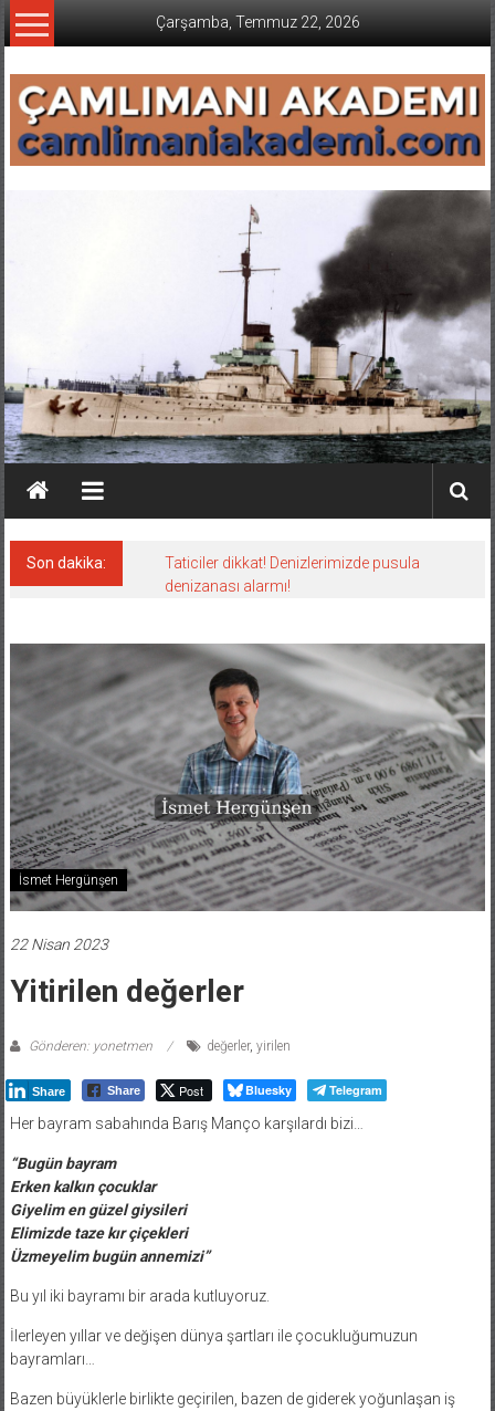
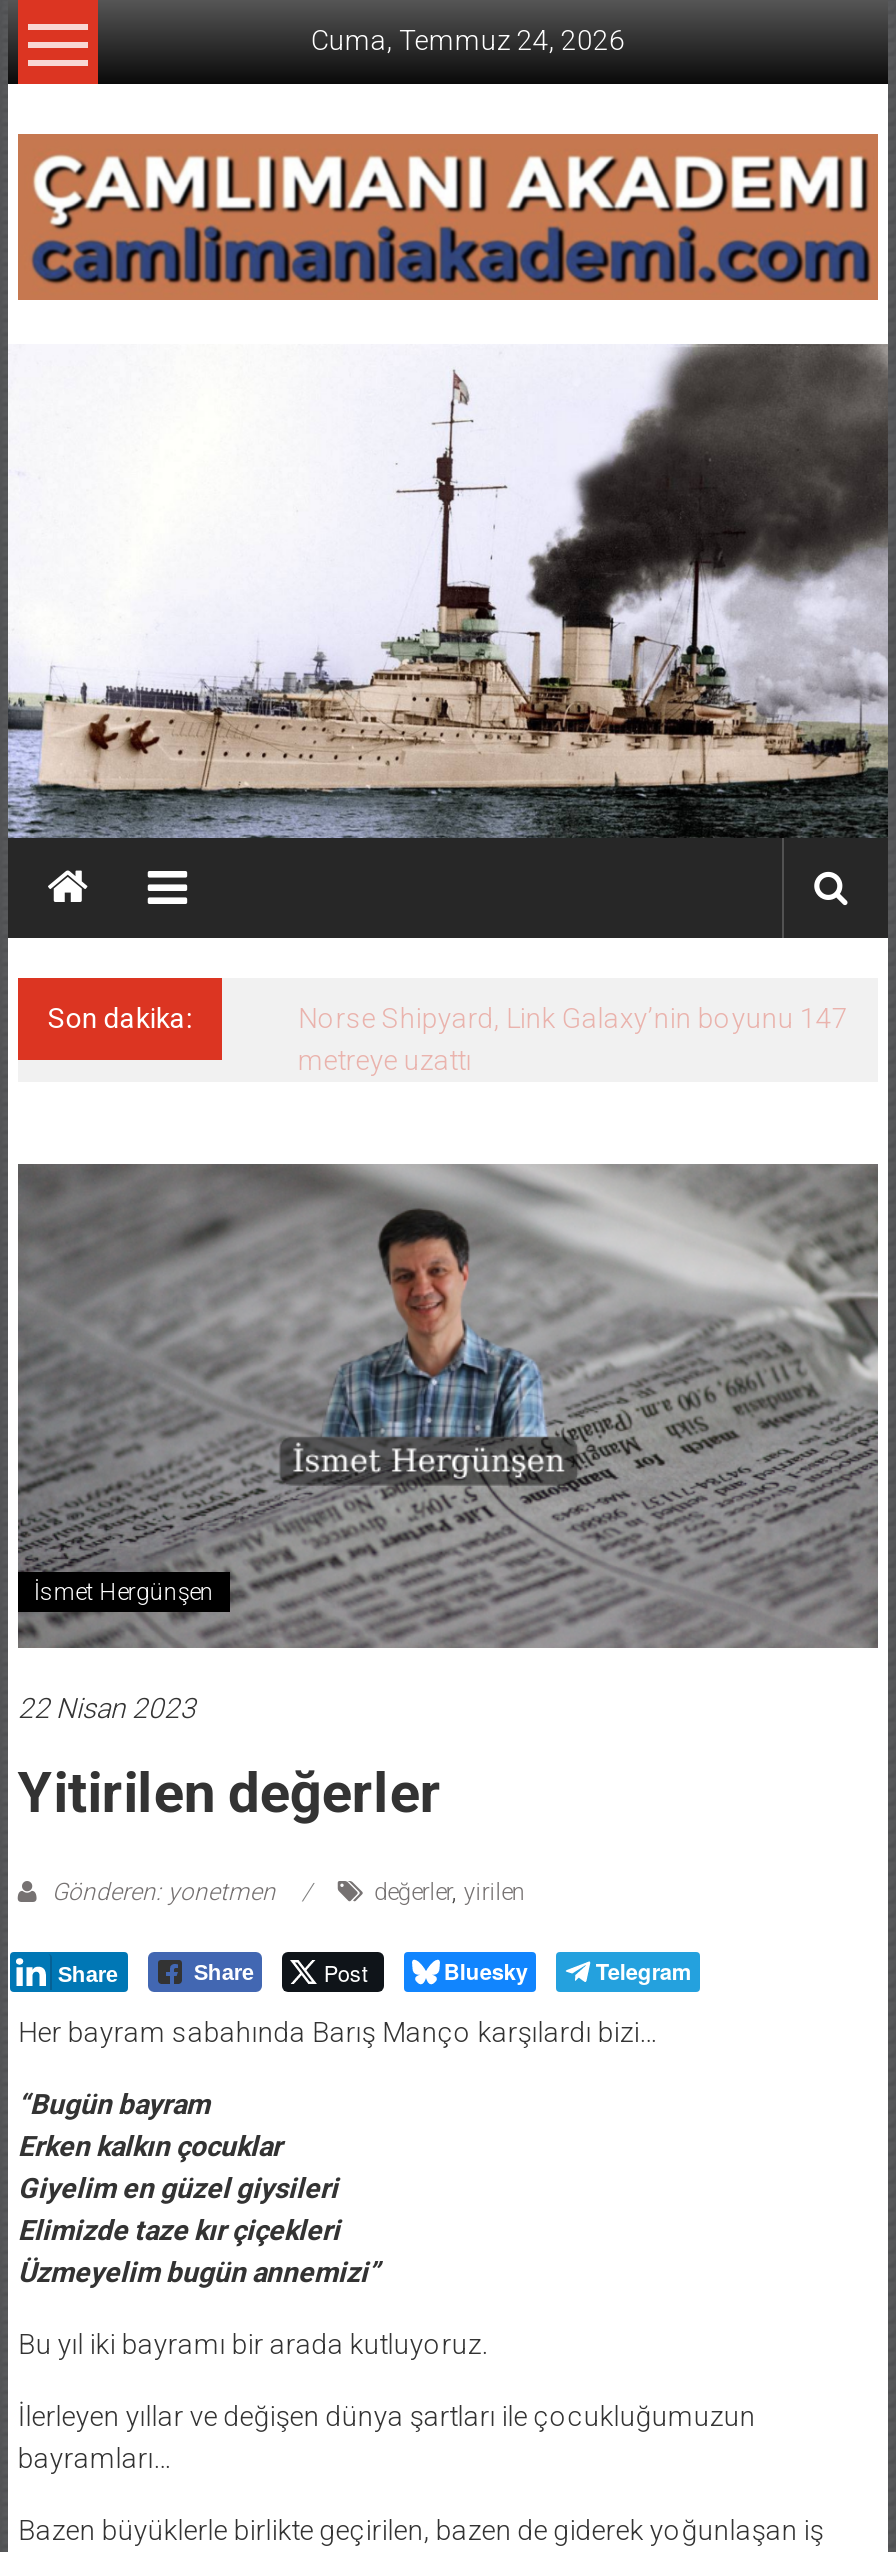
- Çarşamba, Temmuz 22, 2026
+ Cuma, Temmuz 24, 2026

- Taticiler dikkat! Denizlerimizde pusula
- denizanası alarmı!
+ Norse Shipyard, Link Galaxy’nin boyunu 147
+ metreye uzattı
